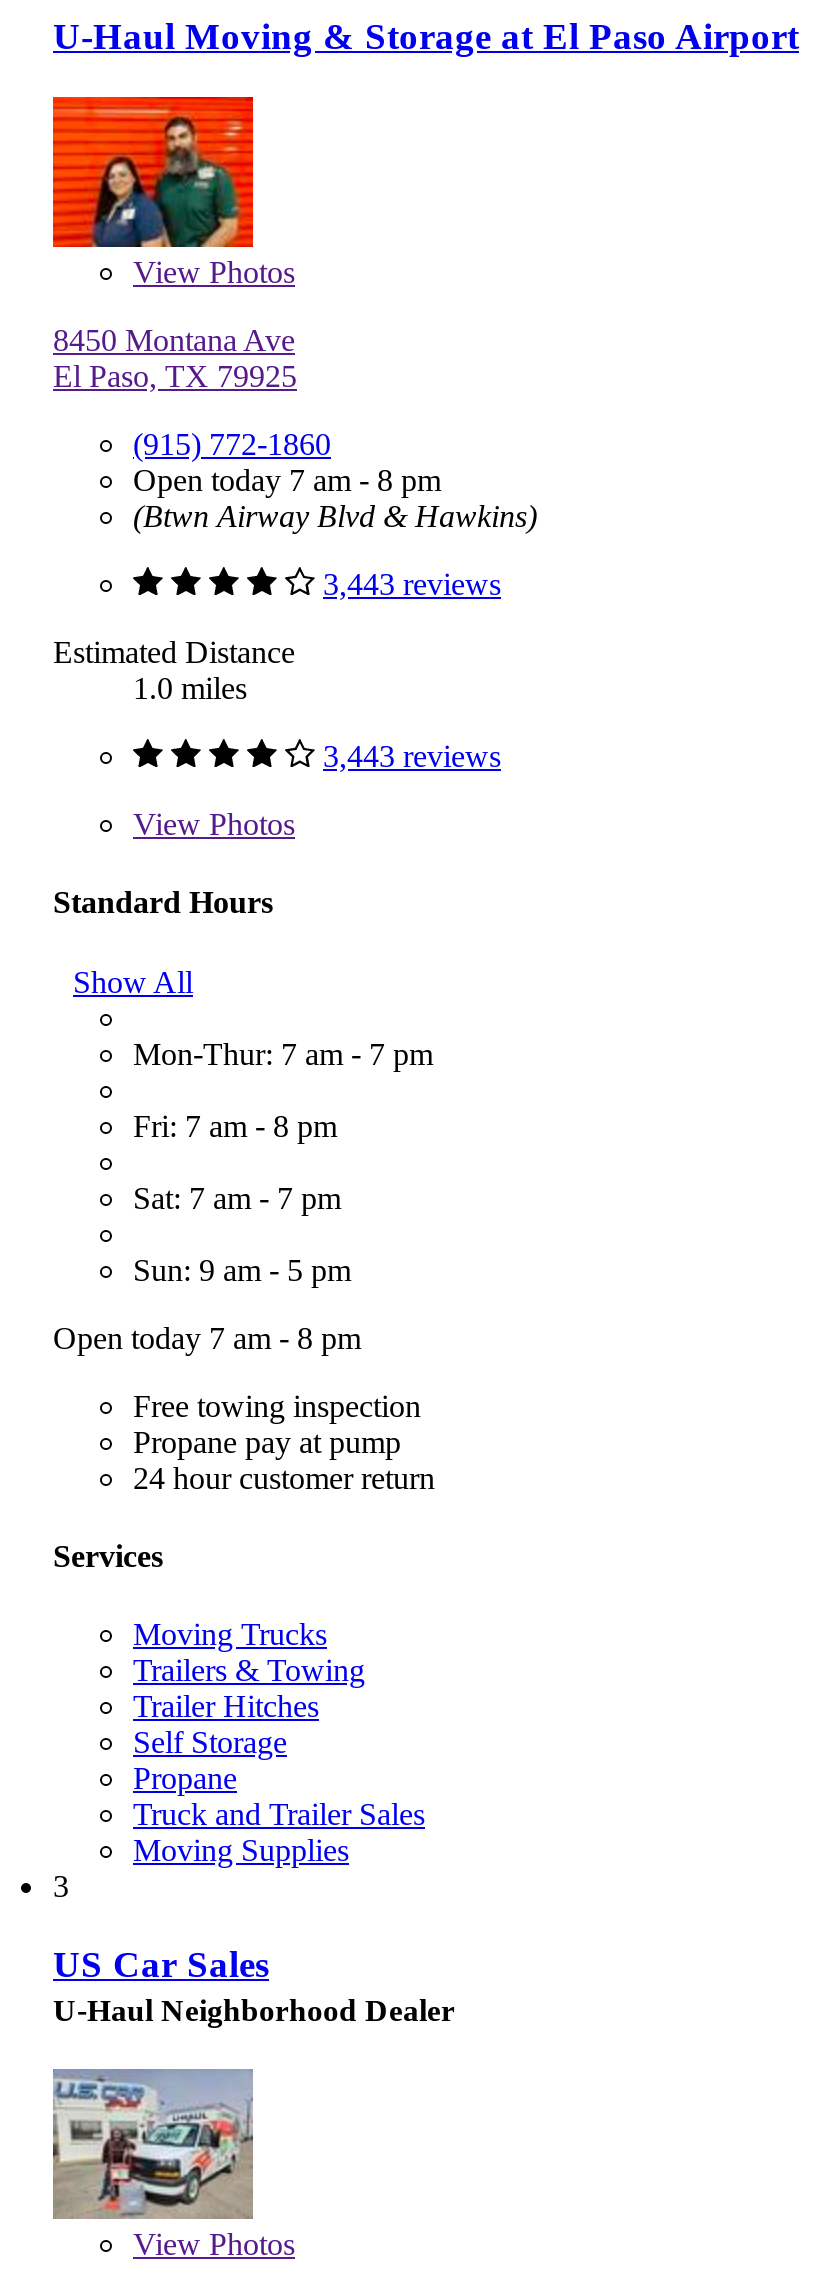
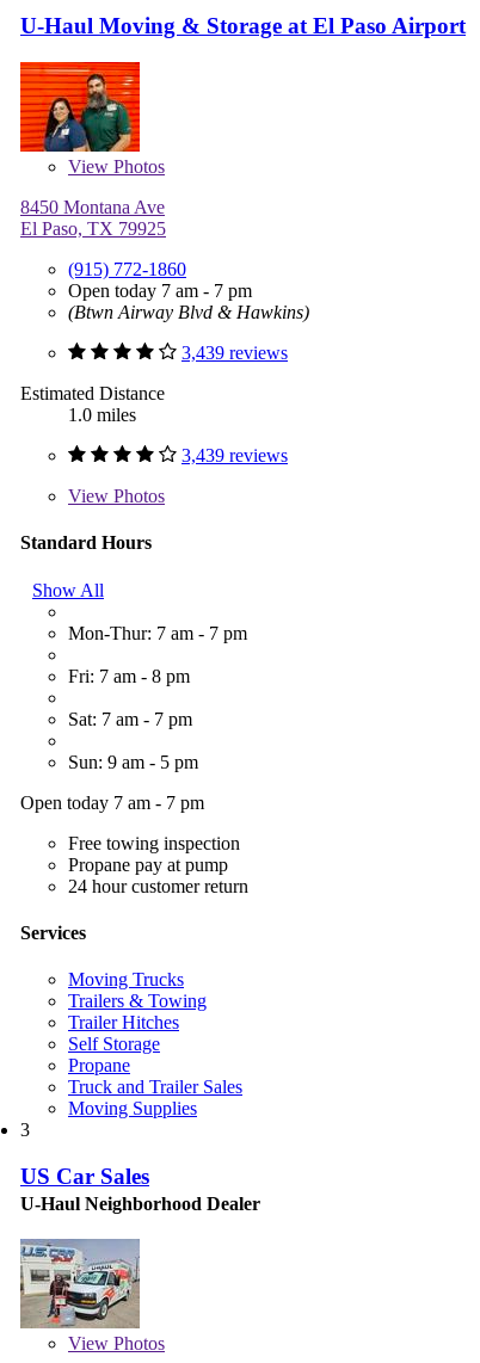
- Open today 7 am - 8 pm
+ Open today 7 am - 7 pm

- 3,443 reviews
+ 3,439 reviews

- 3,443 reviews
+ 3,439 reviews

- Open today 7 am - 8 pm
+ Open today 7 am - 7 pm
